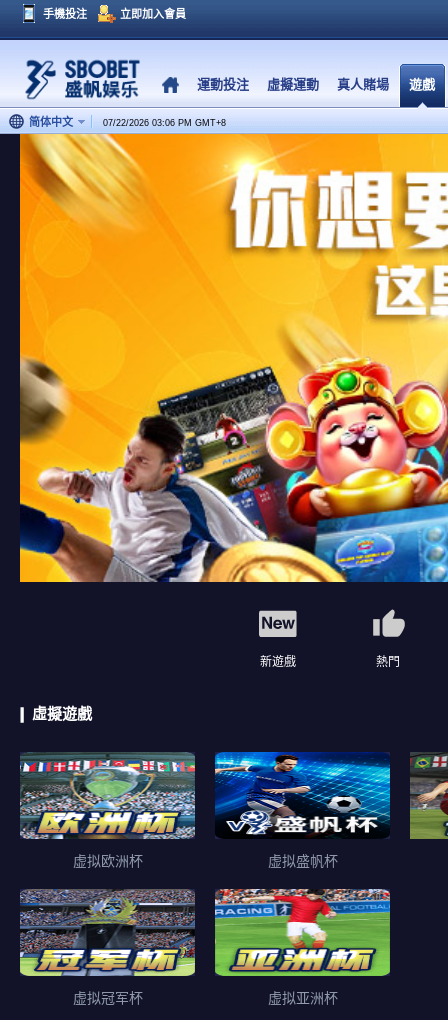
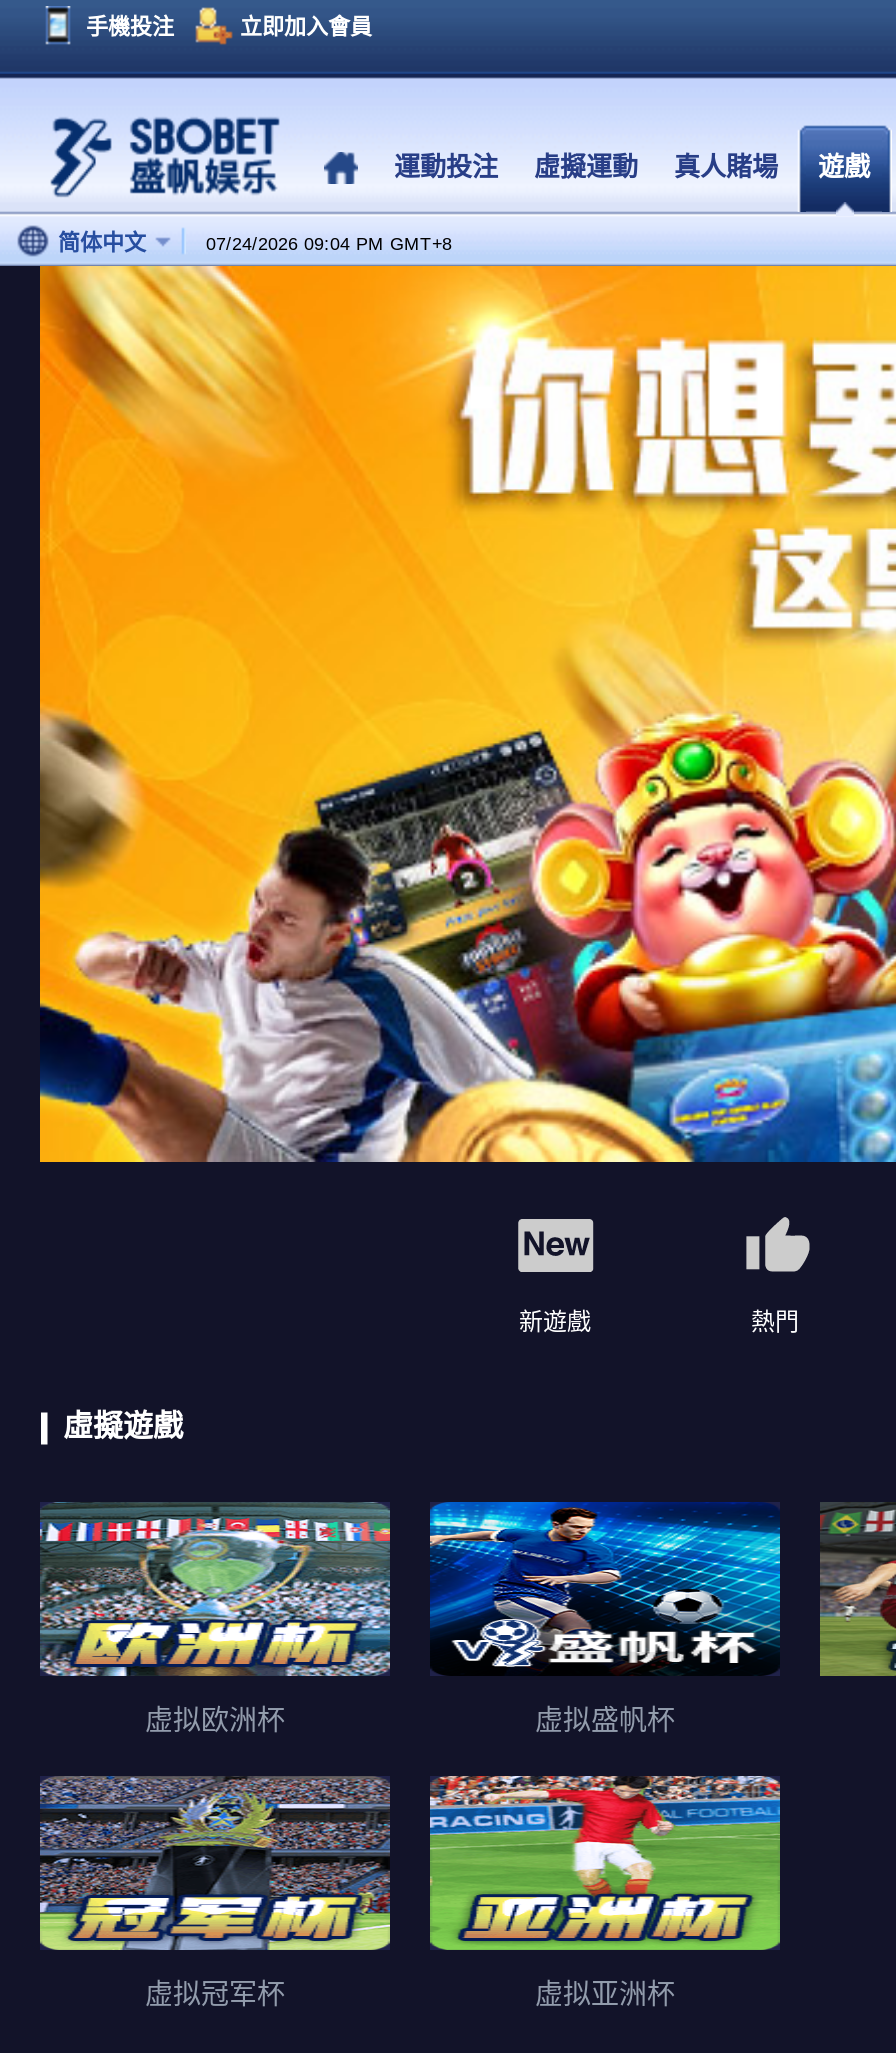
- 07/22/2026 03:06 PM GMT+8
+ 07/24/2026 09:04 PM GMT+8
